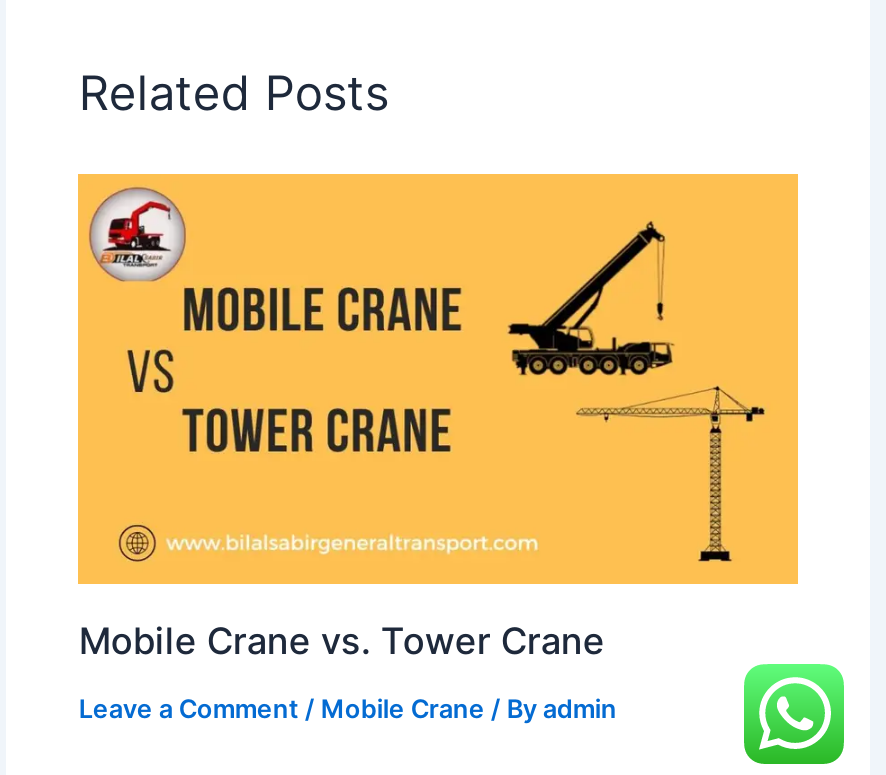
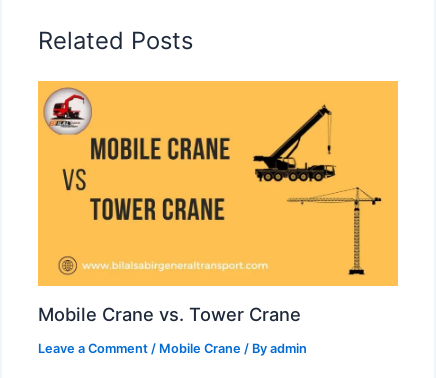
- [image]
